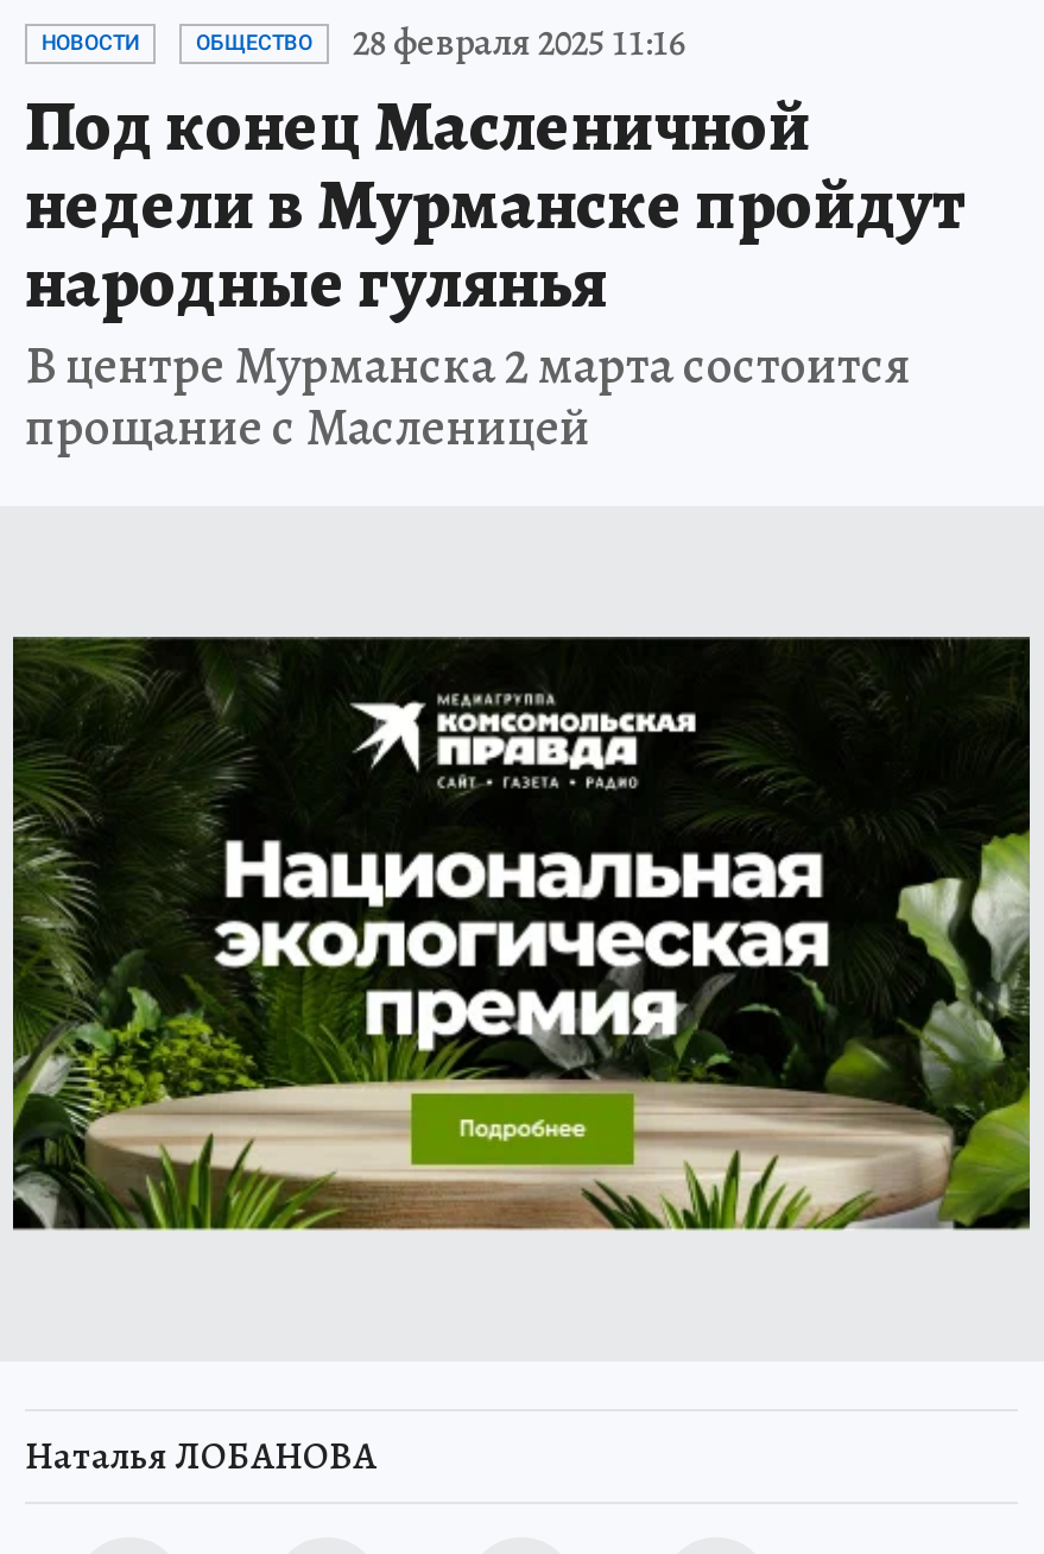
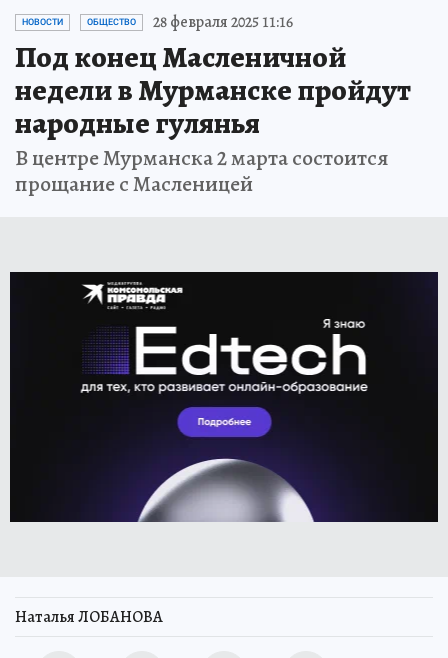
- [image]
+ [image]
